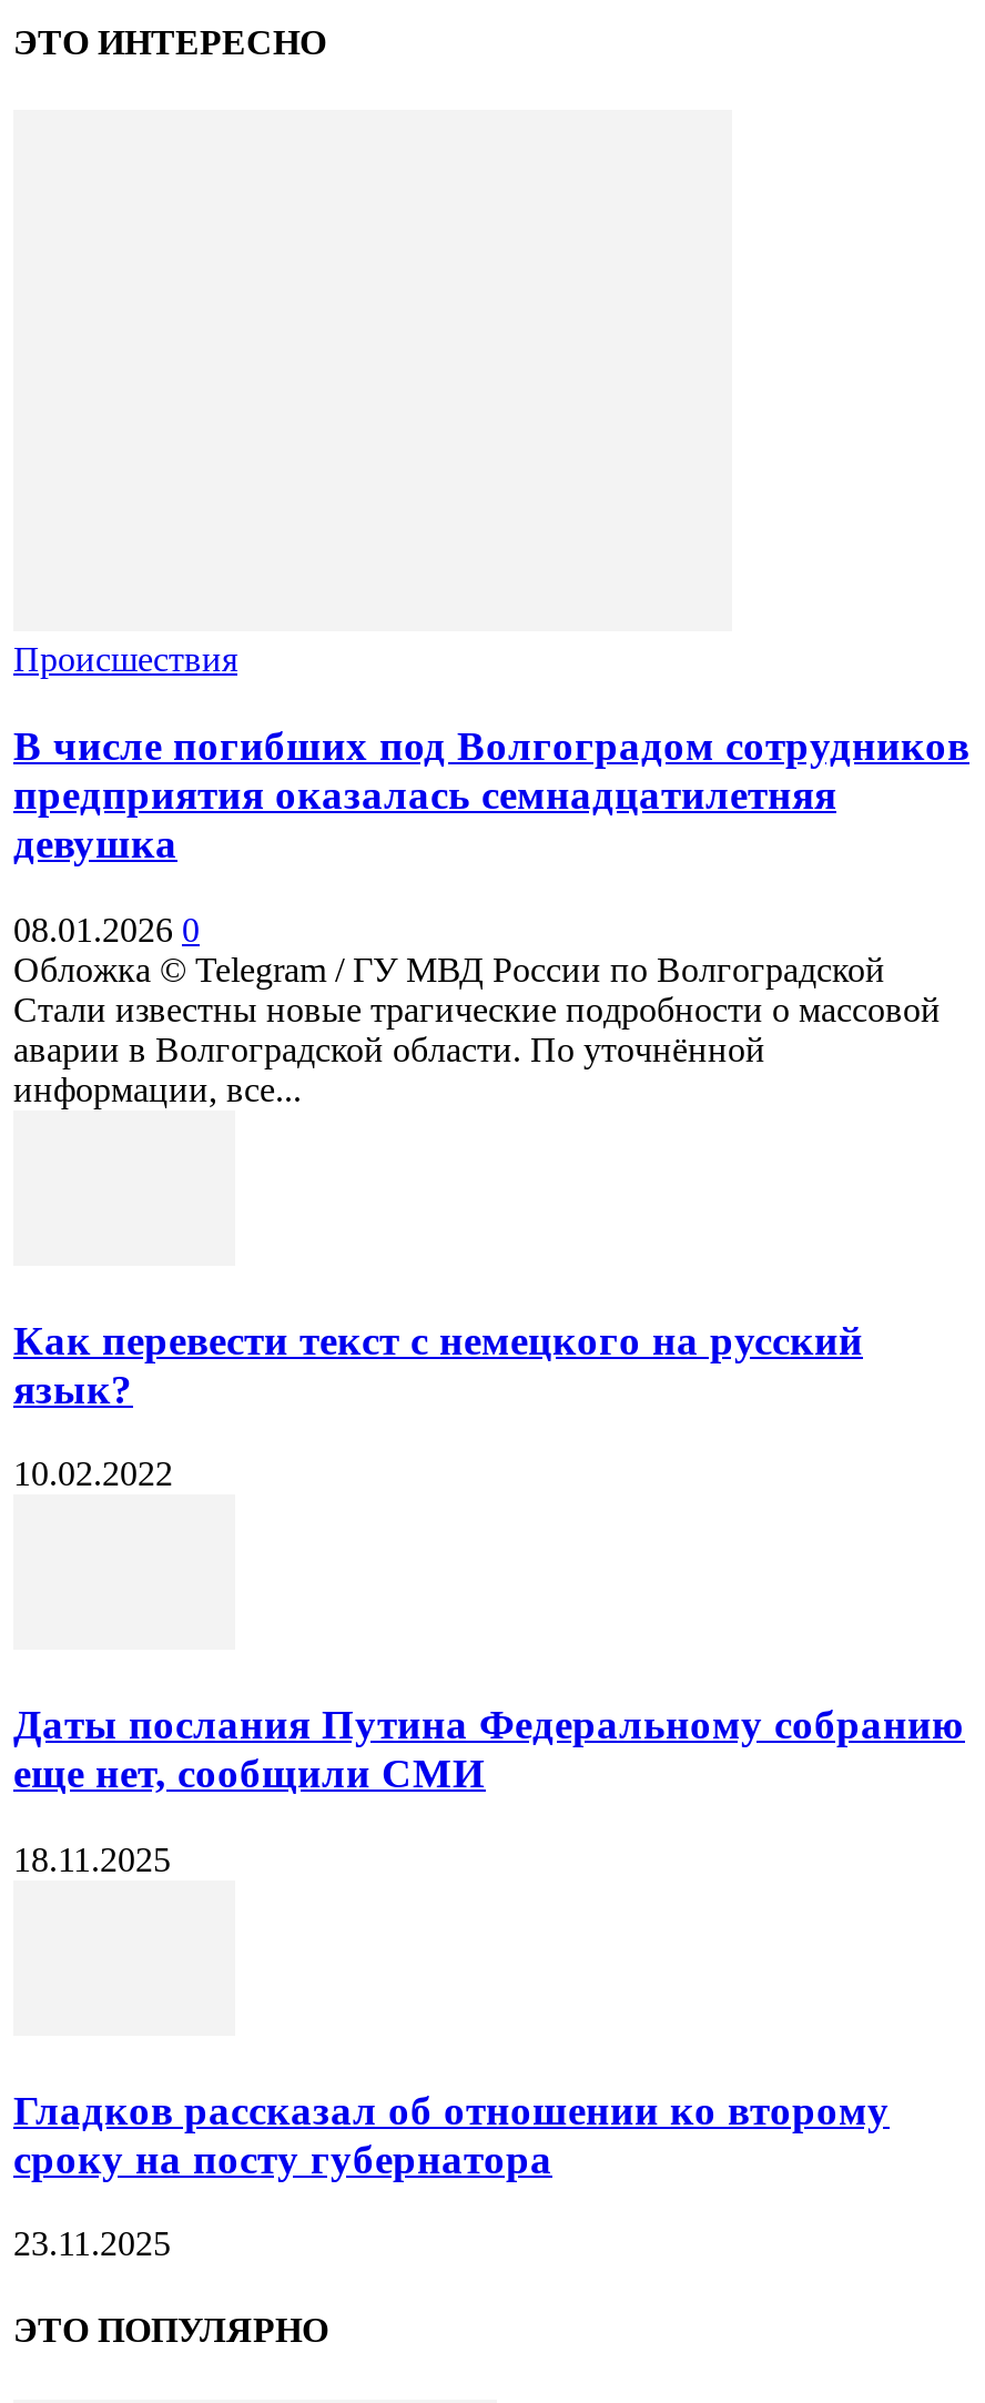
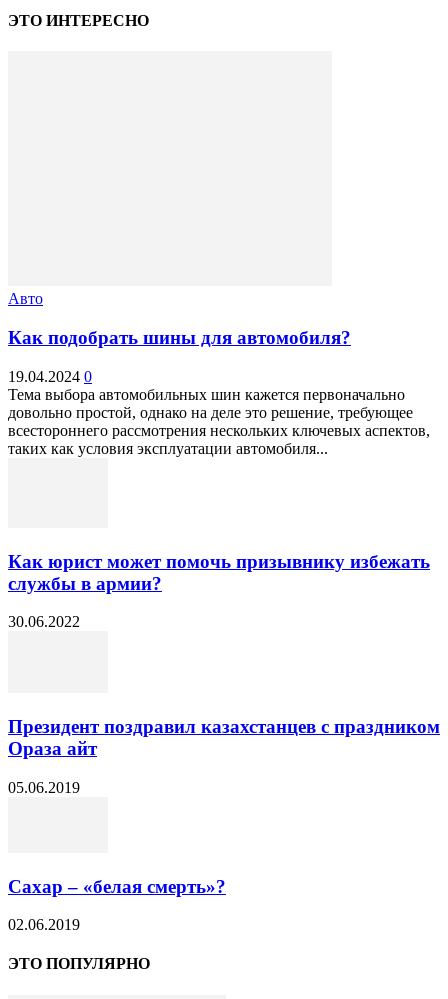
- Происшествия
+ Авто

- В числе погибших под Волгоградом сотрудников
- предприятия оказалась семнадцатилетняя
- девушка
+ Как подобрать шины для автомобиля?

- 08.01.2026 0
- Обложка © Telegram / ГУ МВД России по Волгоградской
- Стали известны новые трагические подробности о массовой
- аварии в Волгоградской области. По уточнённой
- информации, все...
+ 19.04.2024 0
+ Тема выбора автомобильных шин кажется первоначально
+ довольно простой, однако на деле это решение, требующее
+ всестороннего рассмотрения нескольких ключевых аспектов,
+ таких как условия эксплуатации автомобиля...

- Как перевести текст с немецкого на русский
- язык?
+ Как юрист может помочь призывнику избежать
+ службы в армии?

- 10.02.2022
+ 30.06.2022

- Даты послания Путина Федеральному собранию
- еще нет, сообщили СМИ
+ Президент поздравил казахстанцев с праздником
+ Ораза айт

- 18.11.2025
+ 05.06.2019

- Гладков рассказал об отношении ко второму
- сроку на посту губернатора
+ Сахар – «белая смерть»?

- 23.11.2025
+ 02.06.2019
